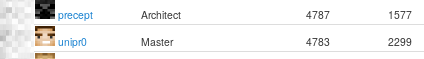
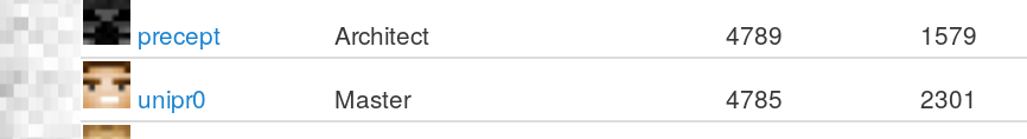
- 4787
+ 4789

- 1577
+ 1579

- 4783
+ 4785

- 2299
+ 2301
